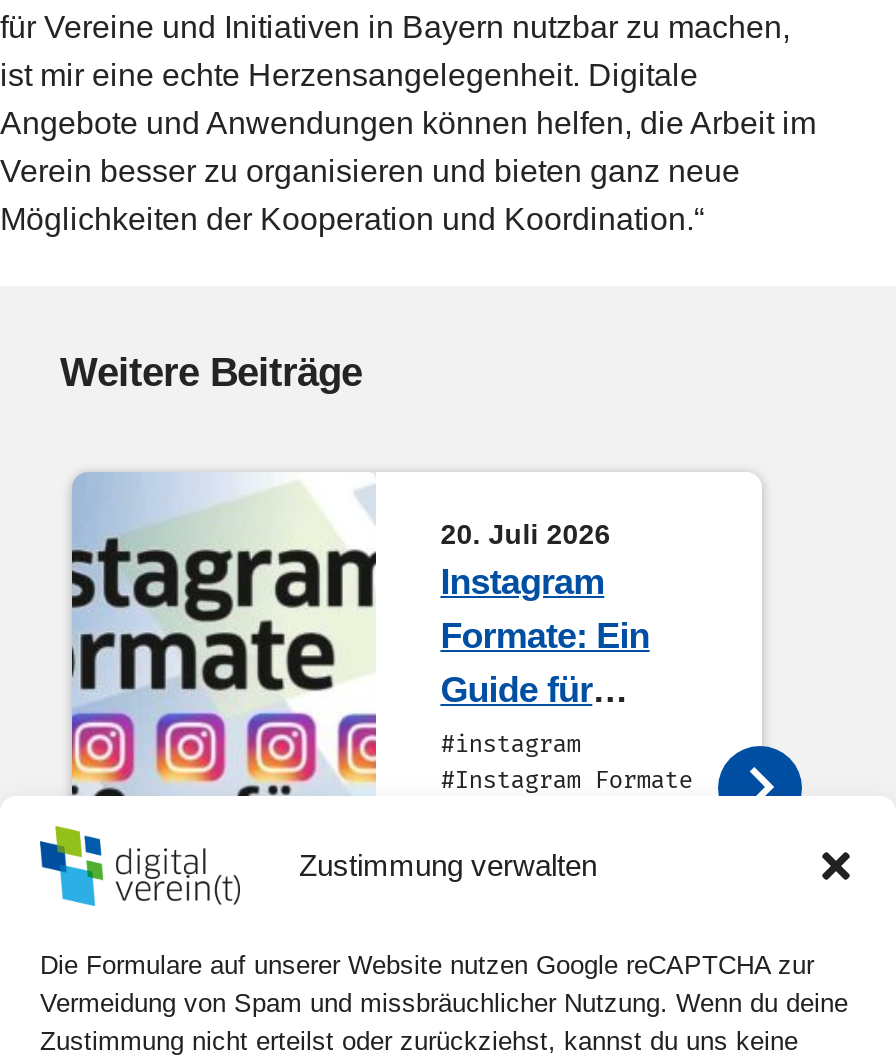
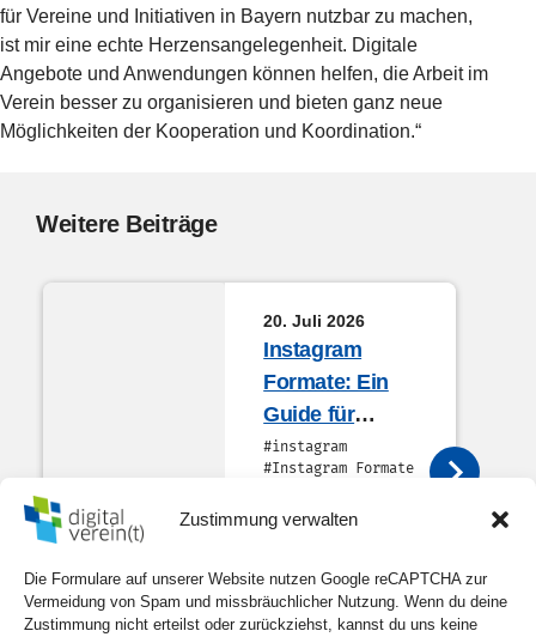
- [image]
